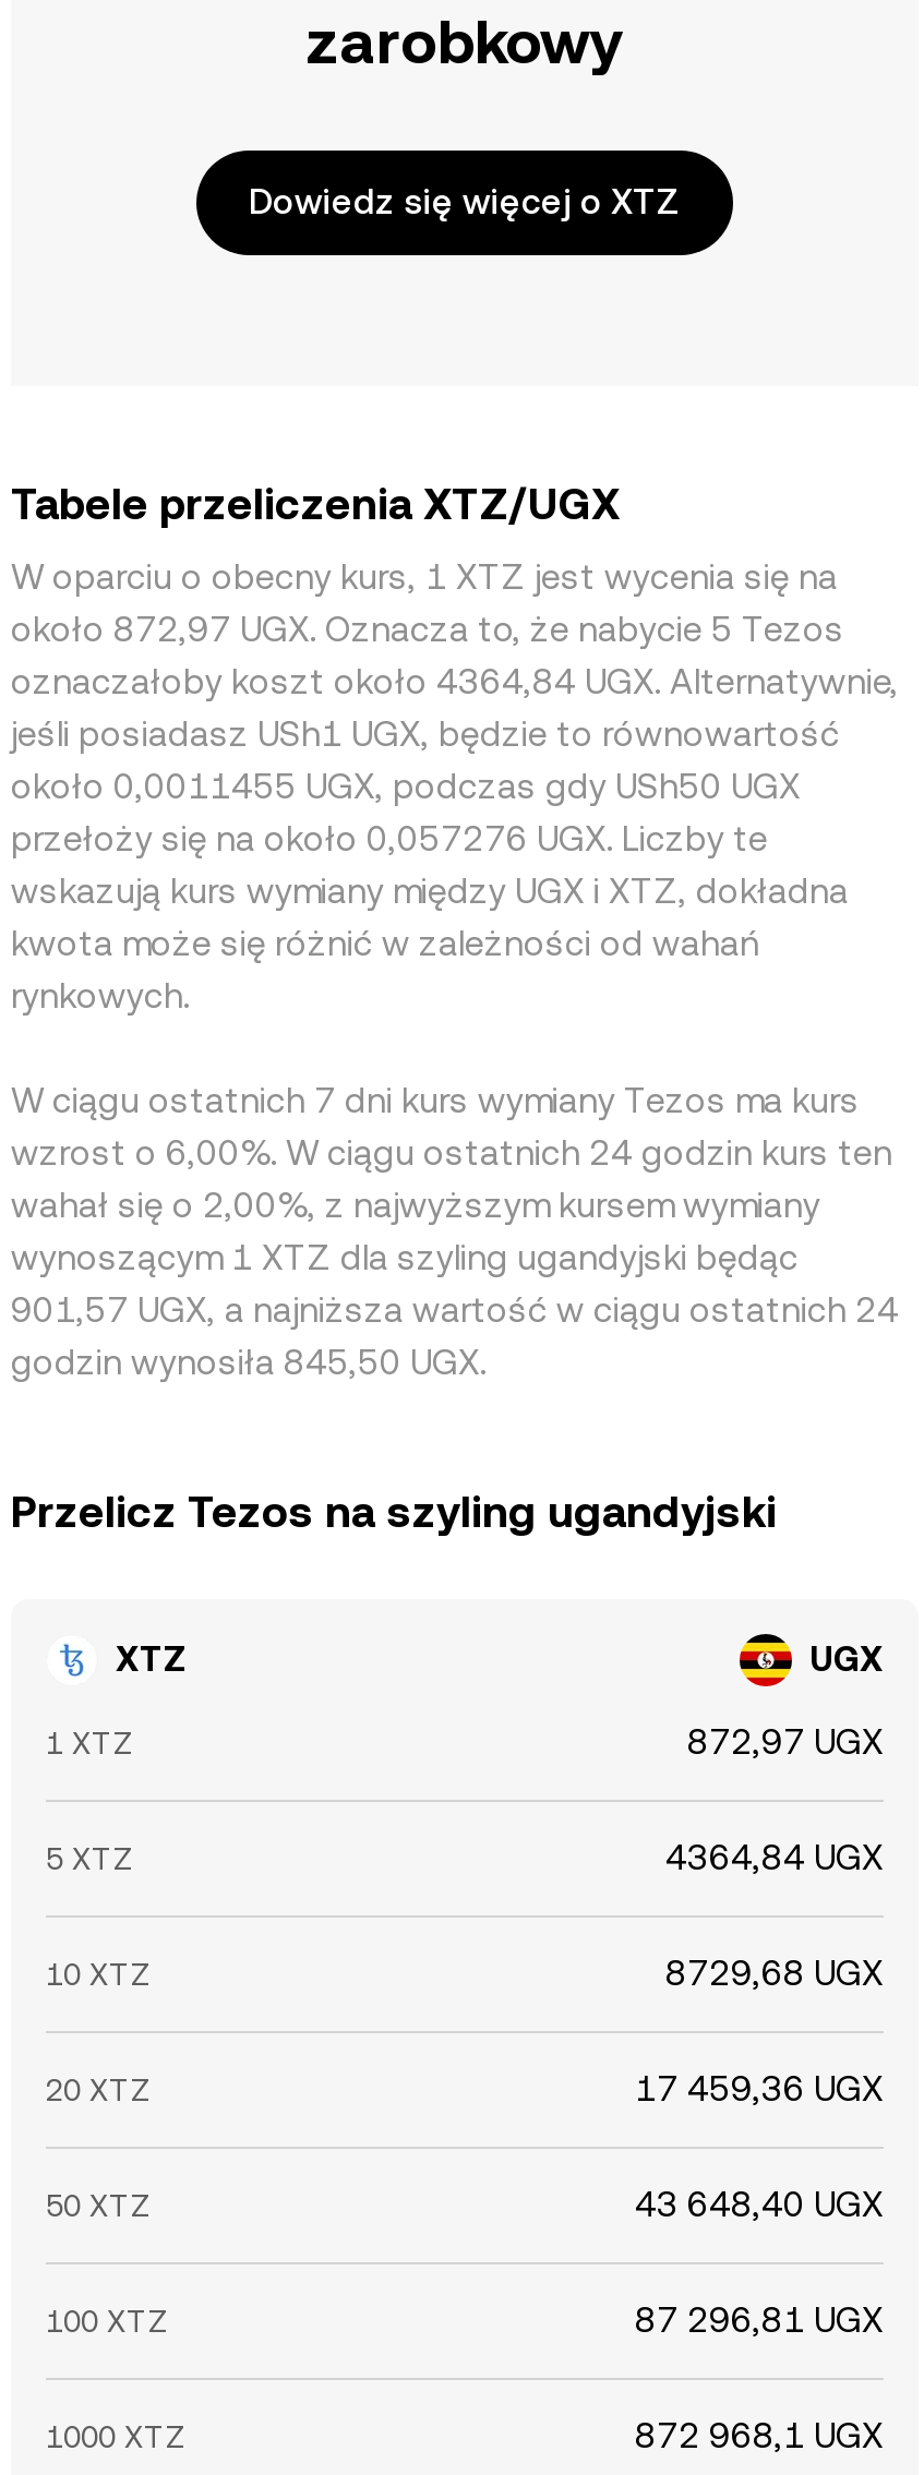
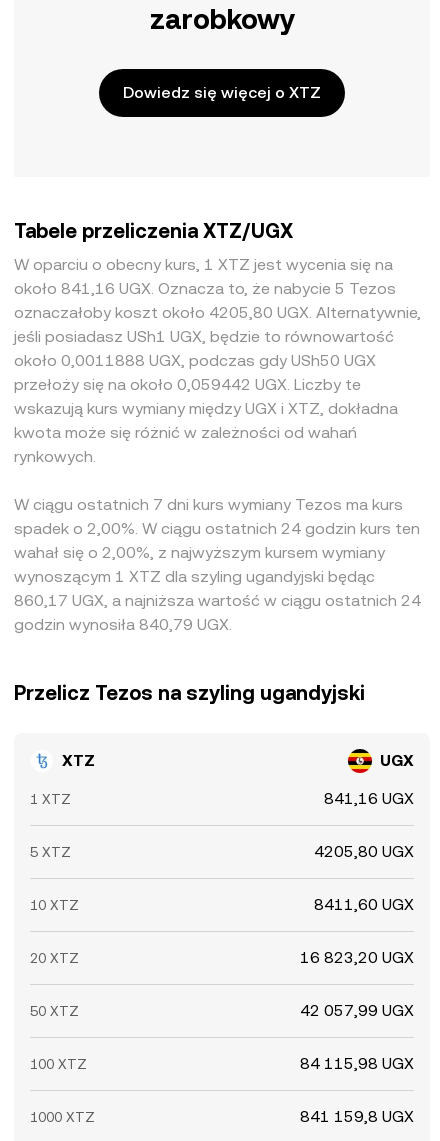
- około 872,97 UGX. Oznacza to, że nabycie 5 Tezos
+ około 841,16 UGX. Oznacza to, że nabycie 5 Tezos

- oznaczałoby koszt około 4364,84 UGX. Alternatywnie,
+ oznaczałoby koszt około 4205,80 UGX. Alternatywnie,

- około 0,0011455 UGX, podczas gdy USh50 UGX
+ około 0,0011888 UGX, podczas gdy USh50 UGX

- przełoży się na około 0,057276 UGX. Liczby te
+ przełoży się na około 0,059442 UGX. Liczby te

- wzrost o 6,00%. W ciągu ostatnich 24 godzin kurs ten
+ spadek o 2,00%. W ciągu ostatnich 24 godzin kurs ten

- 901,57 UGX, a najniższa wartość w ciągu ostatnich 24
+ 860,17 UGX, a najniższa wartość w ciągu ostatnich 24

- godzin wynosiła 845,50 UGX.
+ godzin wynosiła 840,79 UGX.

- 872,97 UGX
+ 841,16 UGX

- 4364,84 UGX
+ 4205,80 UGX

- 8729,68 UGX
+ 8411,60 UGX

- 17 459,36 UGX
+ 16 823,20 UGX

- 43 648,40 UGX
+ 42 057,99 UGX

- 87 296,81 UGX
+ 84 115,98 UGX

- 872 968,1 UGX
+ 841 159,8 UGX
